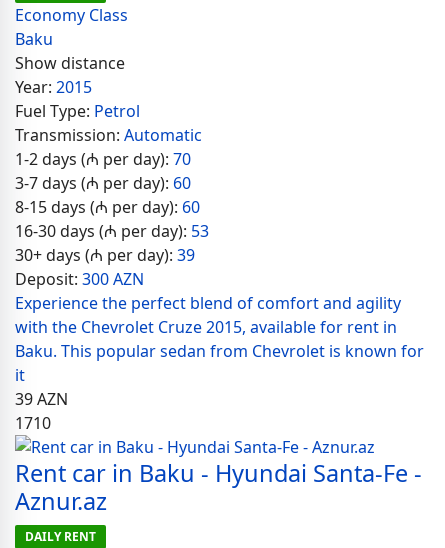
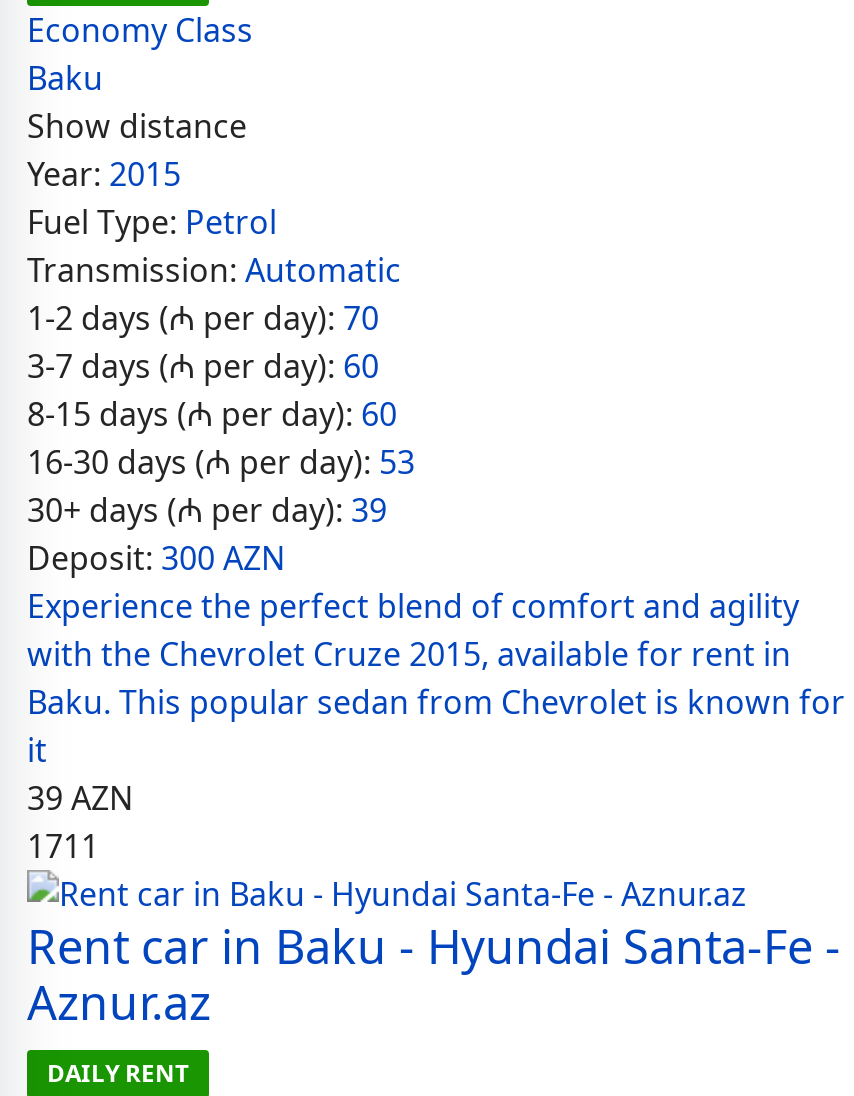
- 1710
+ 1711
